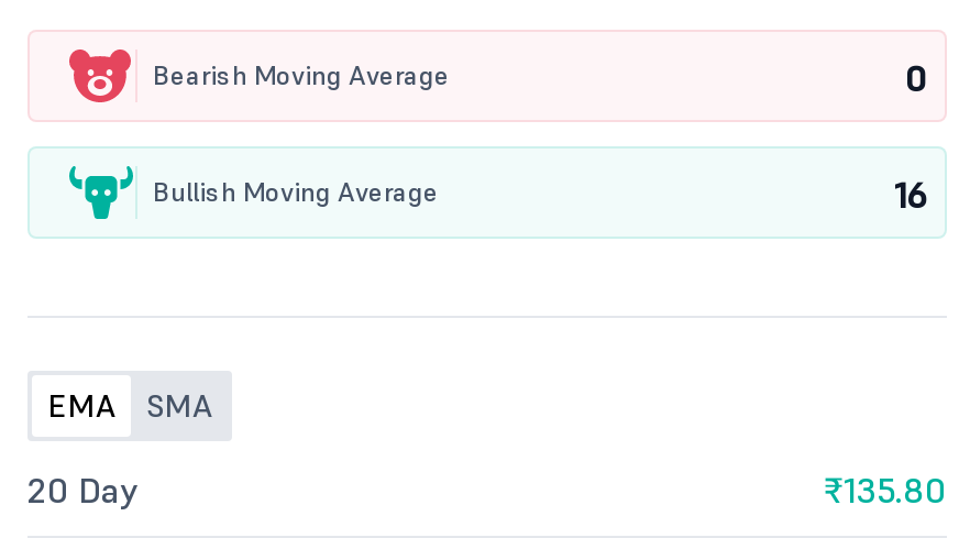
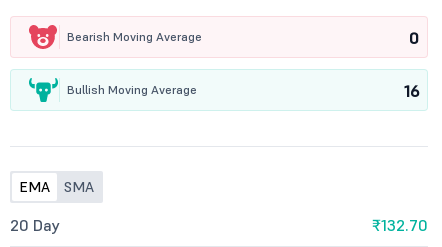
- ₹135.80
+ ₹132.70
